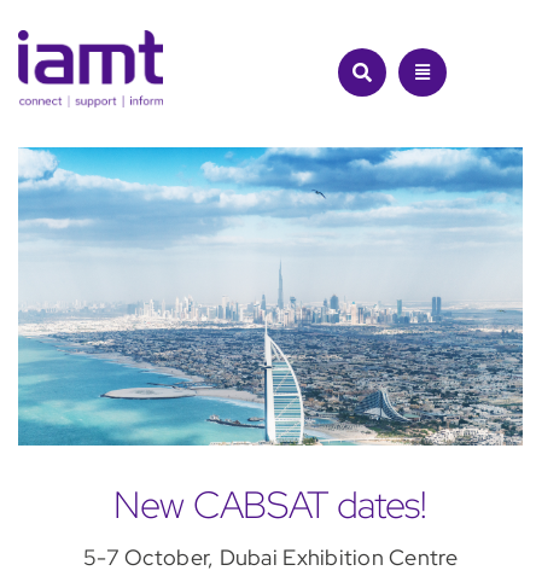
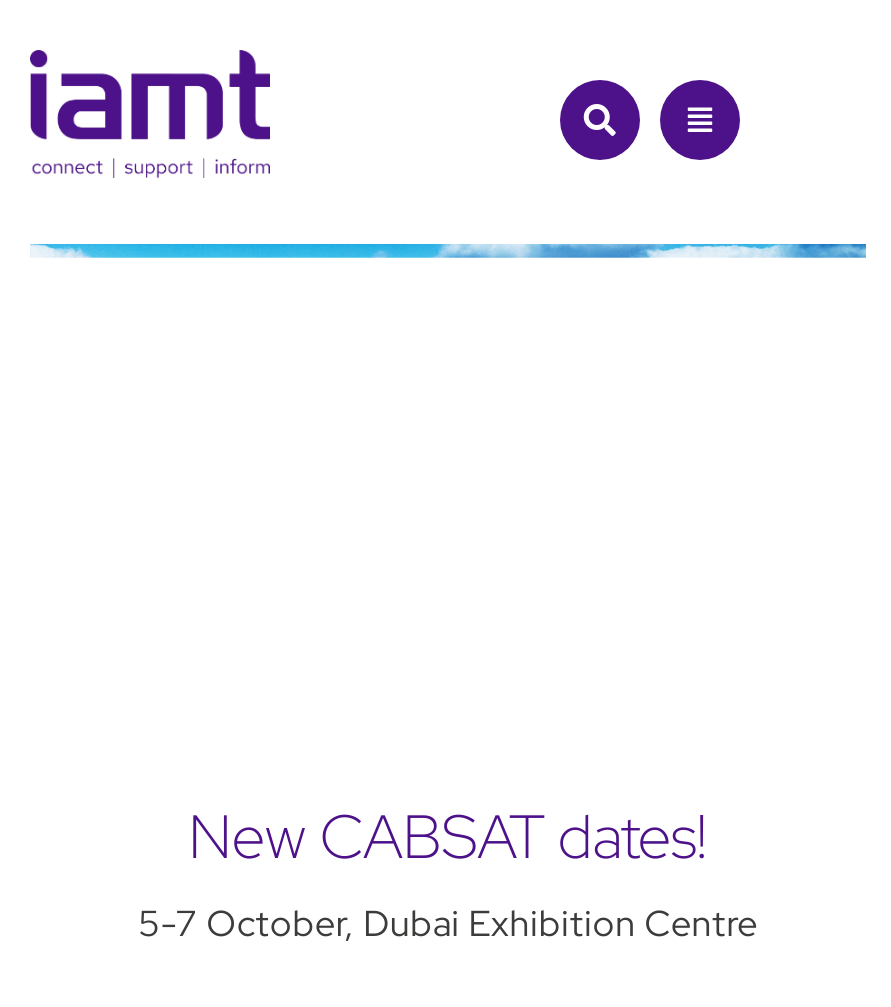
- [image]
